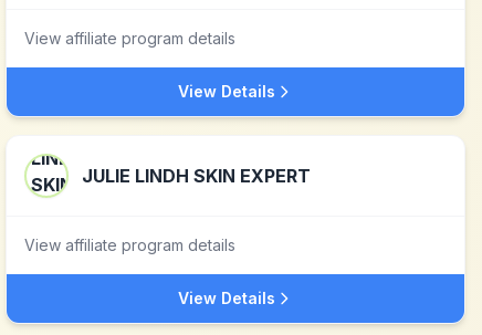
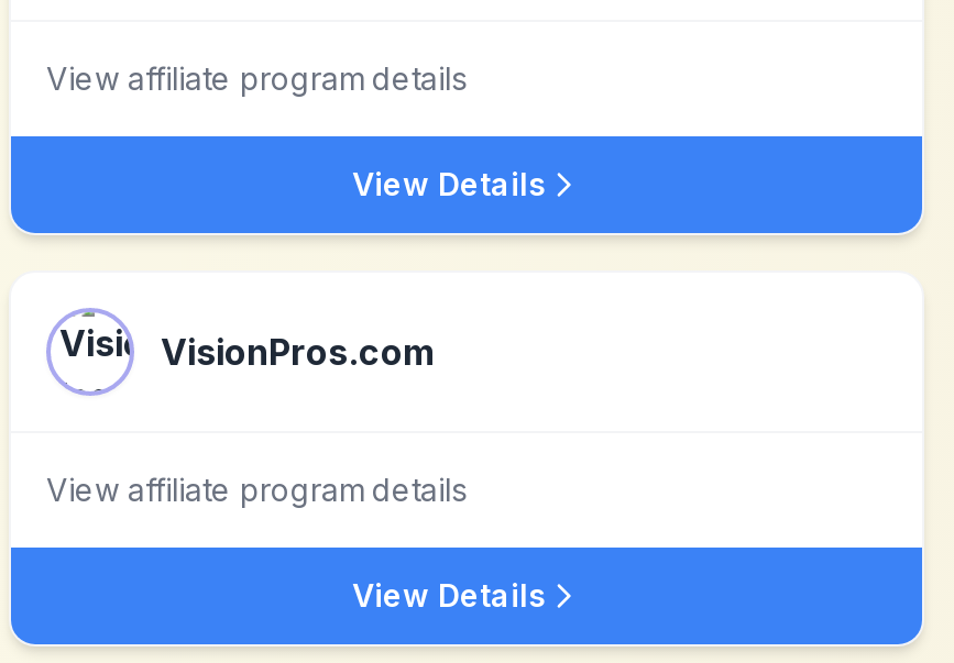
- [image]
- JULIE LINDH SKIN EXPERT
+ [image]
+ VisionPros.com
